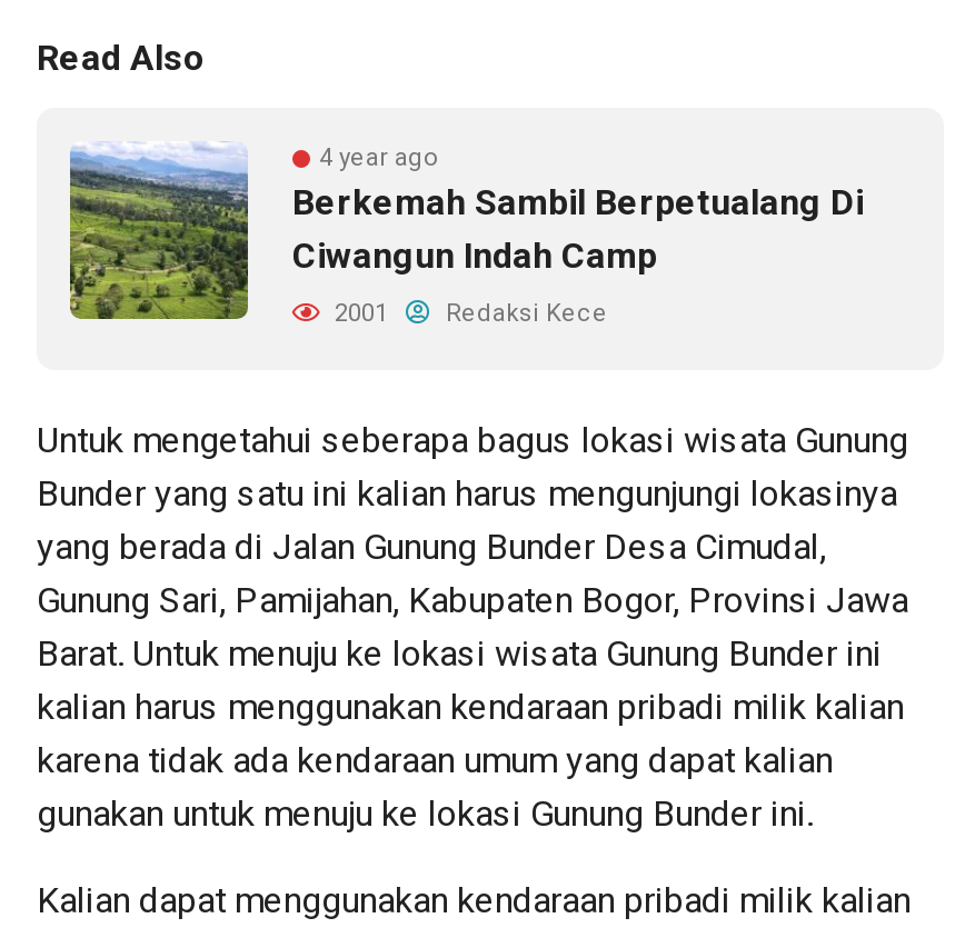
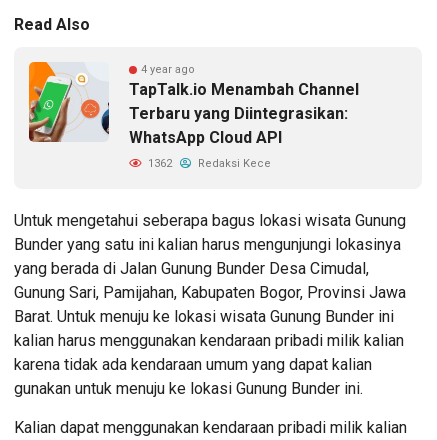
- [image]
- Berkemah Sambil Berpetualang Di
- Ciwangun Indah Camp
+ [image]
+ TapTalk.io Menambah Channel
+ Terbaru yang Diintegrasikan:
+ WhatsApp Cloud API

- 2001 Redaksi Kece
+ 1362 Redaksi Kece
